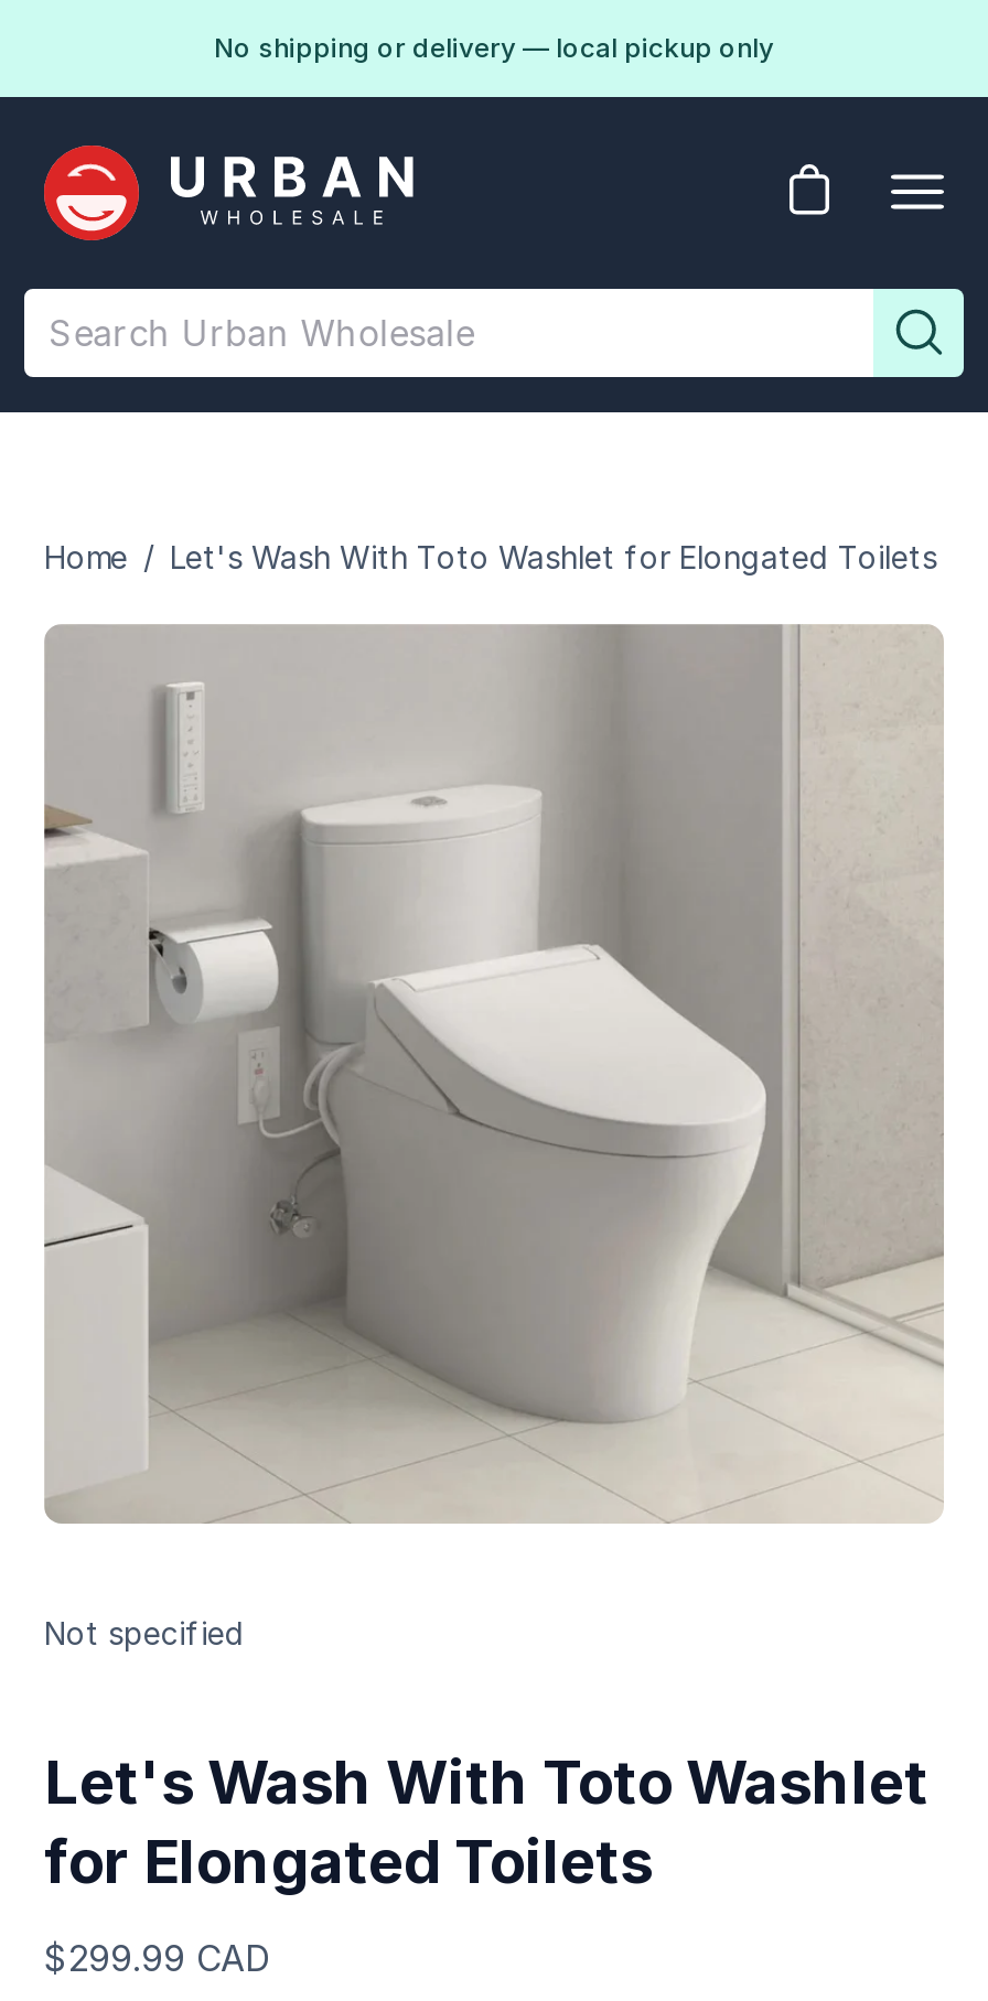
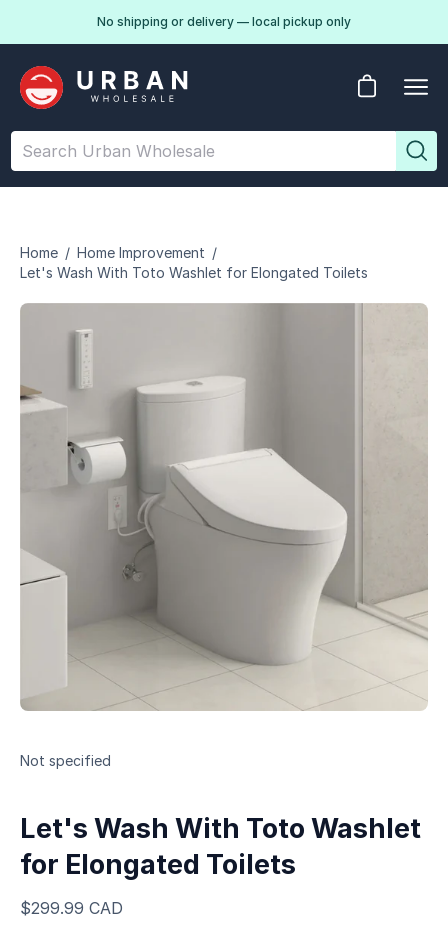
- Home / Let's Wash With Toto Washlet for Elongated Toilets
+ Home / Home Improvement /
+ Let's Wash With Toto Washlet for Elongated Toilets
